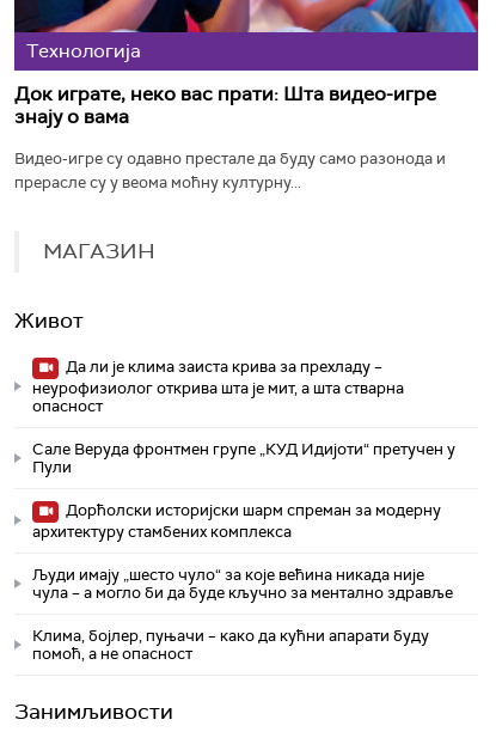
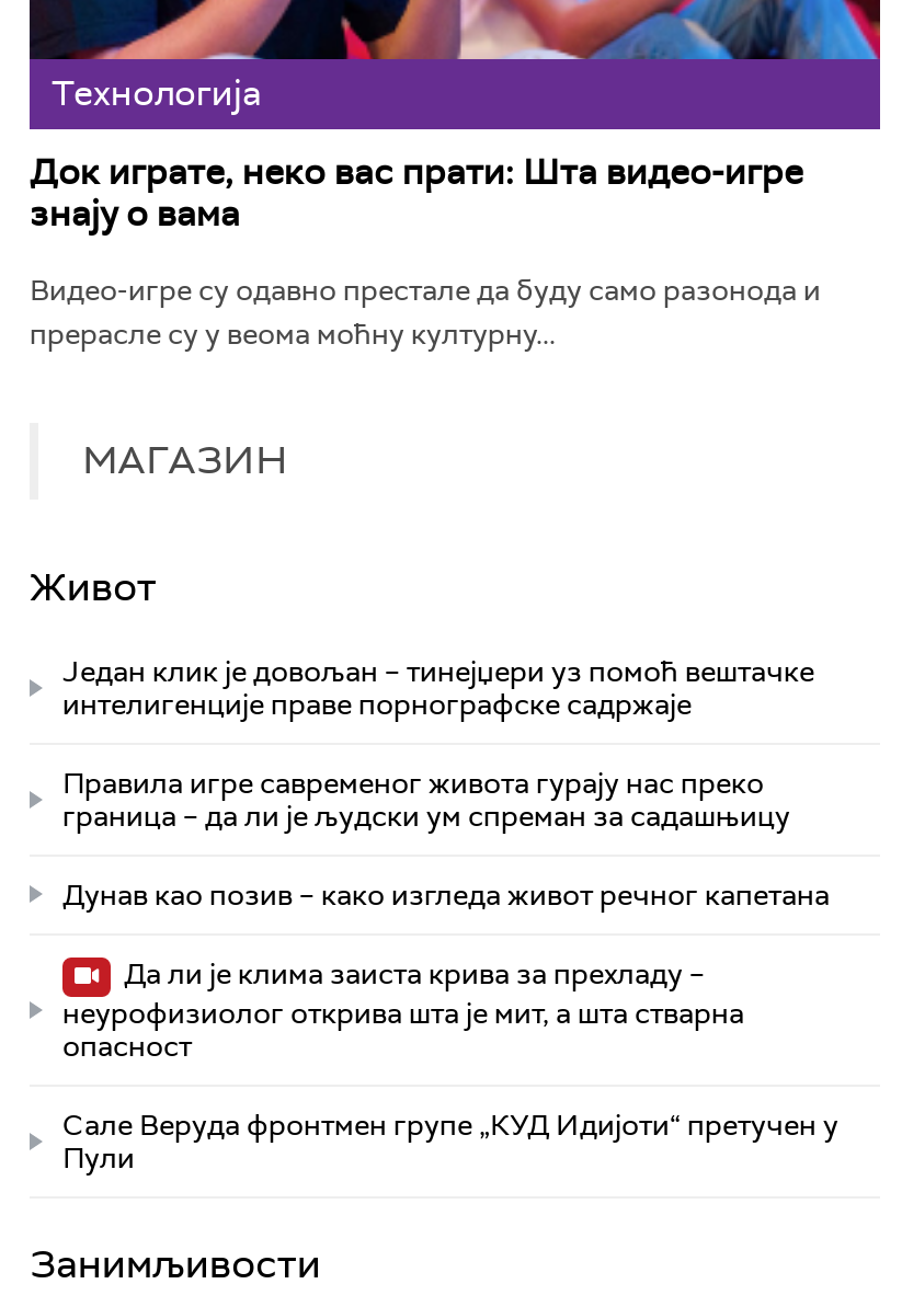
+ Један клик је довољан – тинејџери уз помоћ вештачке
+ интелигенције праве порнографске садржаје
+ Правила игре савременог живота гурају нас преко
+ граница – да ли је људски ум спреман за садашњицу
+ Дунав као позив – како изгледа живот речног капетана

moved down: Да ли је клима заиста крива за прехладу – | неурофизиолог открива шта је мит, а шта стварна | опасност | Сале Веруда фронтмен групе „КУД Идијоти“ претучен у | Пули

- Дорћолски историјски шарм спреман за модерну
- архитектуру стамбених комплекса
- Људи имају „шесто чуло“ за које већина никада није
- чула – а могло би да буде кључно за ментално здравље
- Клима, бојлер, пуњачи – како да кућни апарати буду
- помоћ, а не опасност
